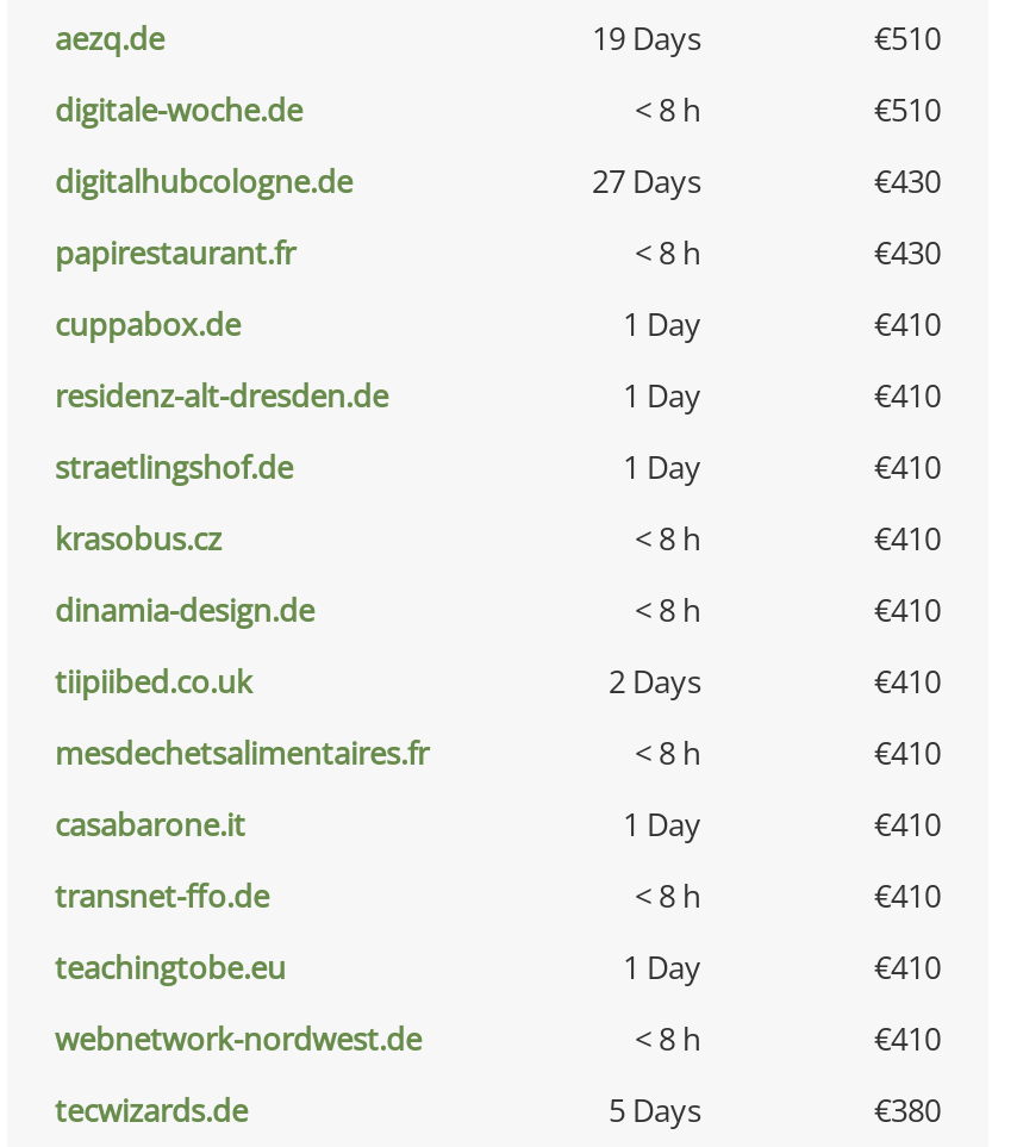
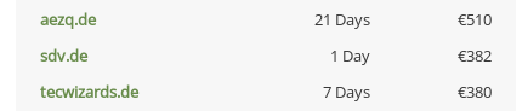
- 19 Days
+ 21 Days

- digitale-woche.de
- < 8 h
- €510
- digitalhubcologne.de
- 27 Days
- €430
- papirestaurant.fr
- < 8 h
- €430
- cuppabox.de
+ sdv.de

- €410
- residenz-alt-dresden.de
- 1 Day
- €410
- straetlingshof.de
- 1 Day
- €410
- krasobus.cz
- < 8 h
- €410
- dinamia-design.de
- < 8 h
- €410
- tiipiibed.co.uk
- 2 Days
- €410
- mesdechetsalimentaires.fr
- < 8 h
- €410
- casabarone.it
- 1 Day
- €410
- transnet-ffo.de
- < 8 h
- €410
- teachingtobe.eu
- 1 Day
- €410
- webnetwork-nordwest.de
- < 8 h
- €410
+ €382

- 5 Days
+ 7 Days
